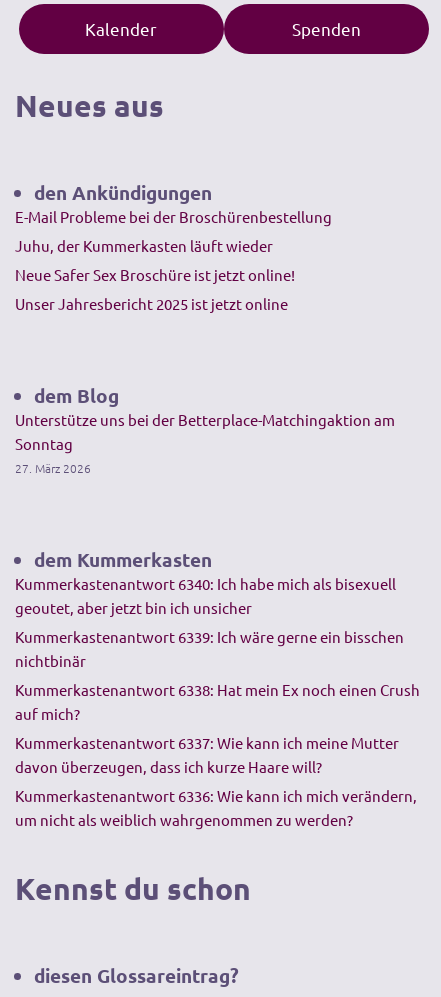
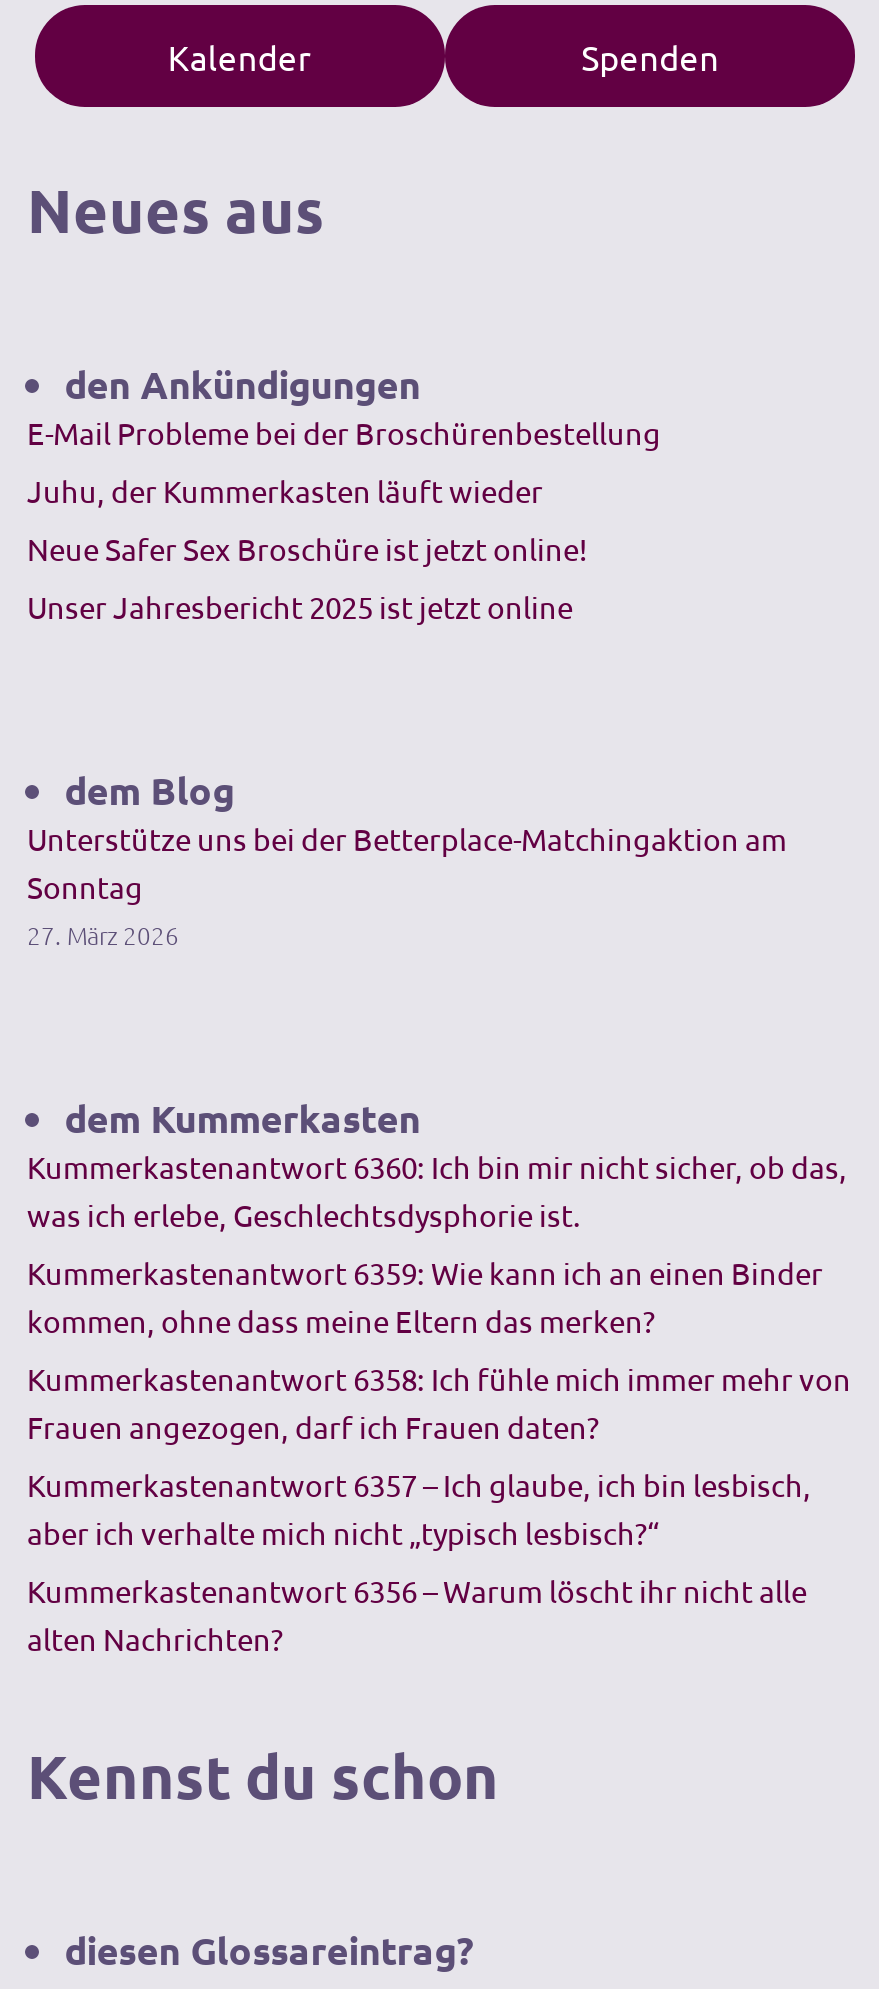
- Kummerkastenantwort 6340: Ich habe mich als bisexuell
- geoutet, aber jetzt bin ich unsicher
+ Kummerkastenantwort 6360: Ich bin mir nicht sicher, ob das,
+ was ich erlebe, Geschlechtsdysphorie ist.

- Kummerkastenantwort 6339: Ich wäre gerne ein bisschen
- nichtbinär
+ Kummerkastenantwort 6359: Wie kann ich an einen Binder
+ kommen, ohne dass meine Eltern das merken?

- Kummerkastenantwort 6338: Hat mein Ex noch einen Crush
- auf mich?
+ Kummerkastenantwort 6358: Ich fühle mich immer mehr von
+ Frauen angezogen, darf ich Frauen daten?

- Kummerkastenantwort 6337: Wie kann ich meine Mutter
- davon überzeugen, dass ich kurze Haare will?
+ Kummerkastenantwort 6357 – Ich glaube, ich bin lesbisch,
+ aber ich verhalte mich nicht „typisch lesbisch?“

- Kummerkastenantwort 6336: Wie kann ich mich verändern,
- um nicht als weiblich wahrgenommen zu werden?
+ Kummerkastenantwort 6356 – Warum löscht ihr nicht alle
+ alten Nachrichten?
